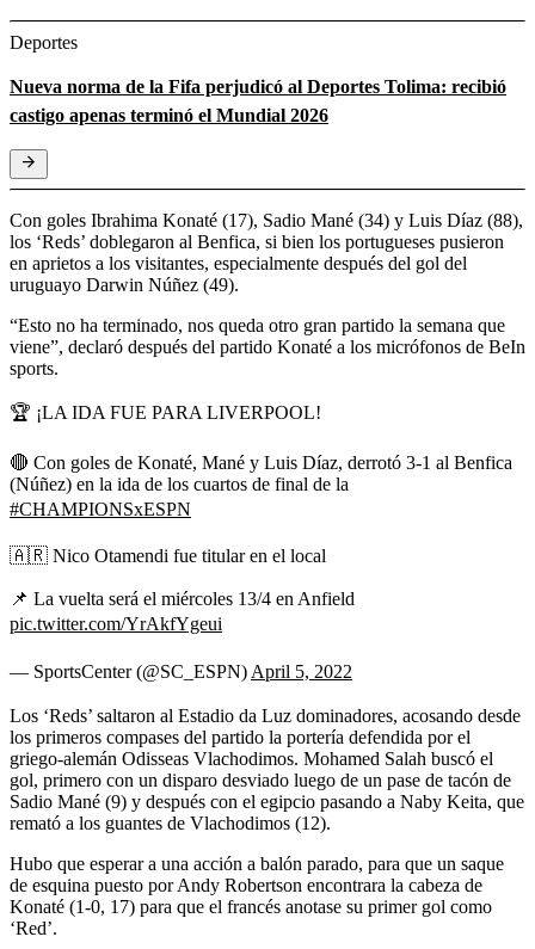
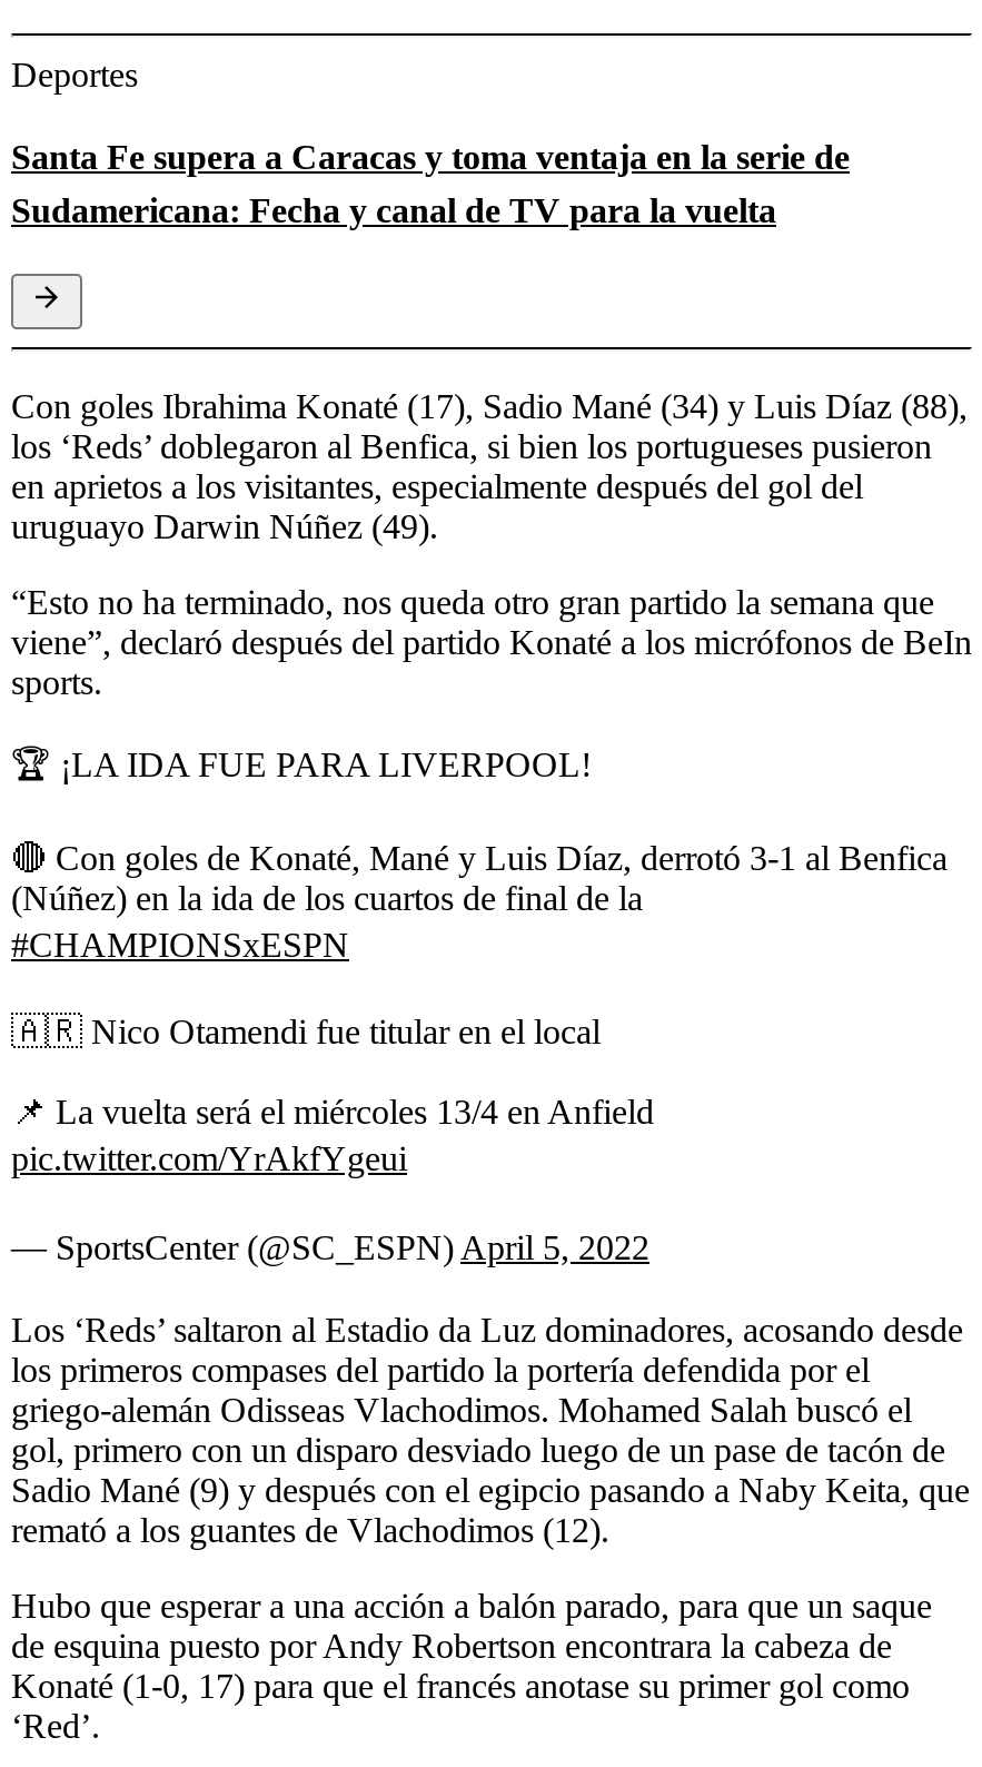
- Nueva norma de la Fifa perjudicó al Deportes Tolima: recibió
- castigo apenas terminó el Mundial 2026
+ Santa Fe supera a Caracas y toma ventaja en la serie de
+ Sudamericana: Fecha y canal de TV para la vuelta
